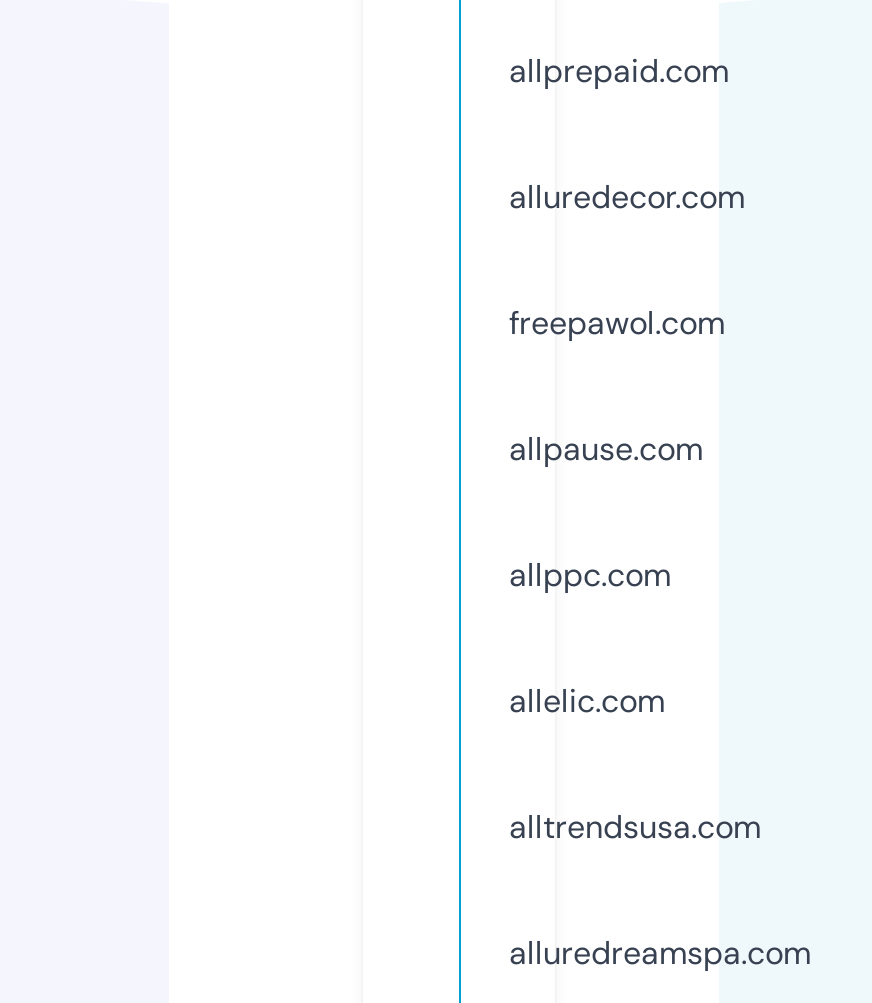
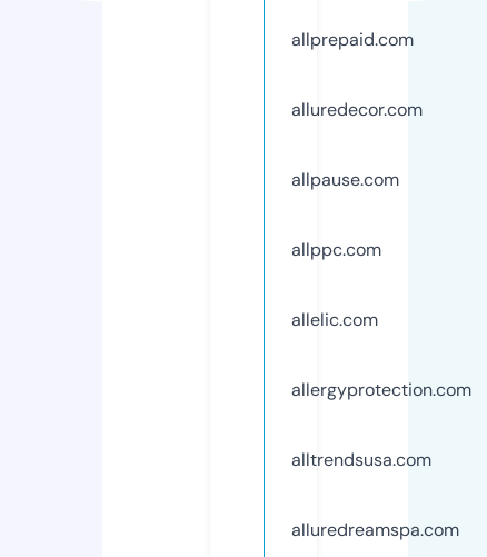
- freepawol.com

moved up: allpause.com | allppc.com | allelic.com

+ allergyprotection.com
